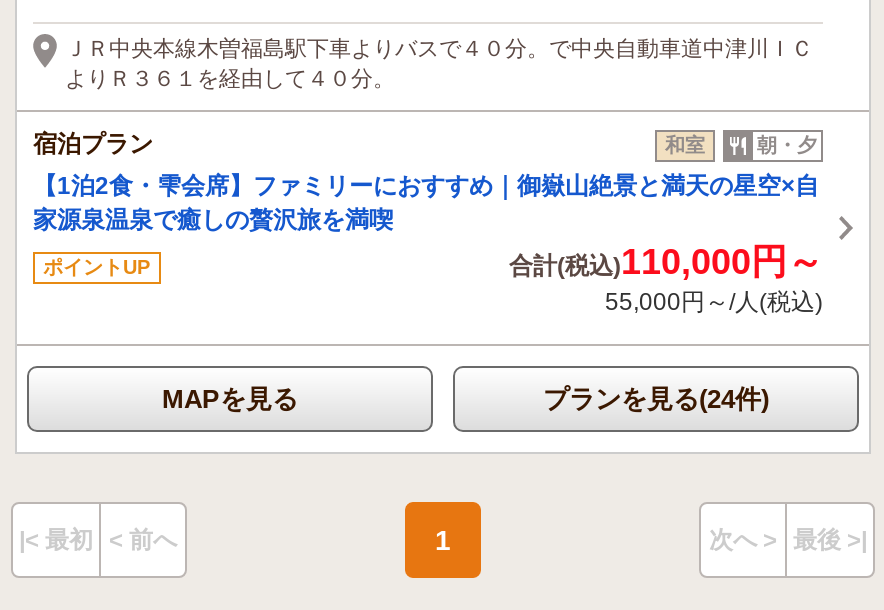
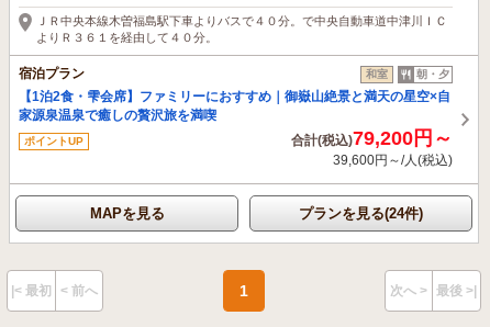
- 合計(税込)110,000円～
+ 合計(税込)79,200円～

- 55,000円～/人(税込)
+ 39,600円～/人(税込)
